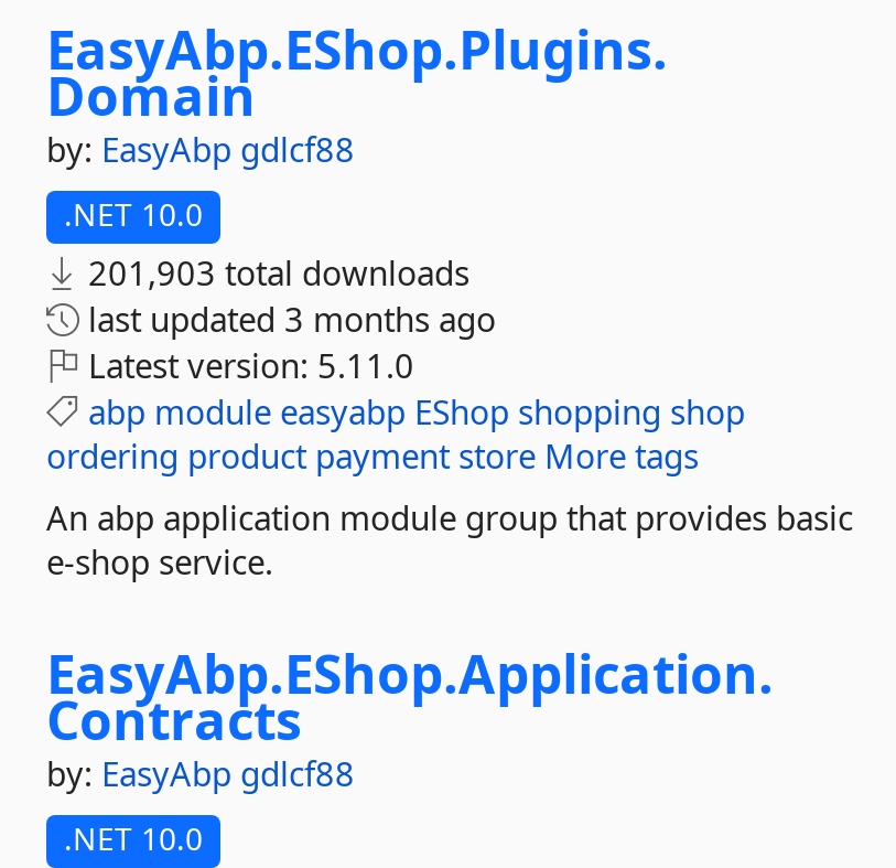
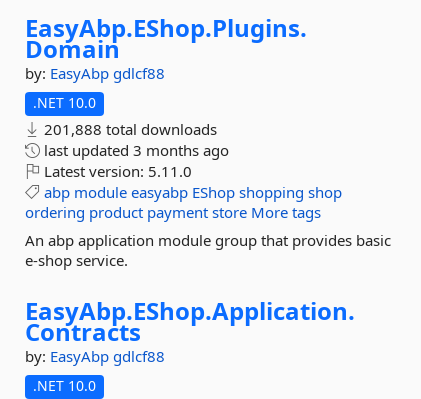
- 201,903 total downloads
+ 201,888 total downloads
